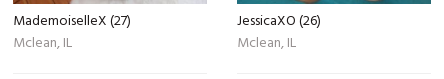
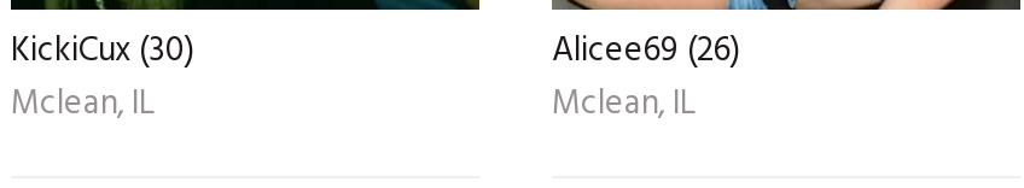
- MademoiselleX (27)
+ KickiCux (30)

- JessicaXO (26)
+ Alicee69 (26)
